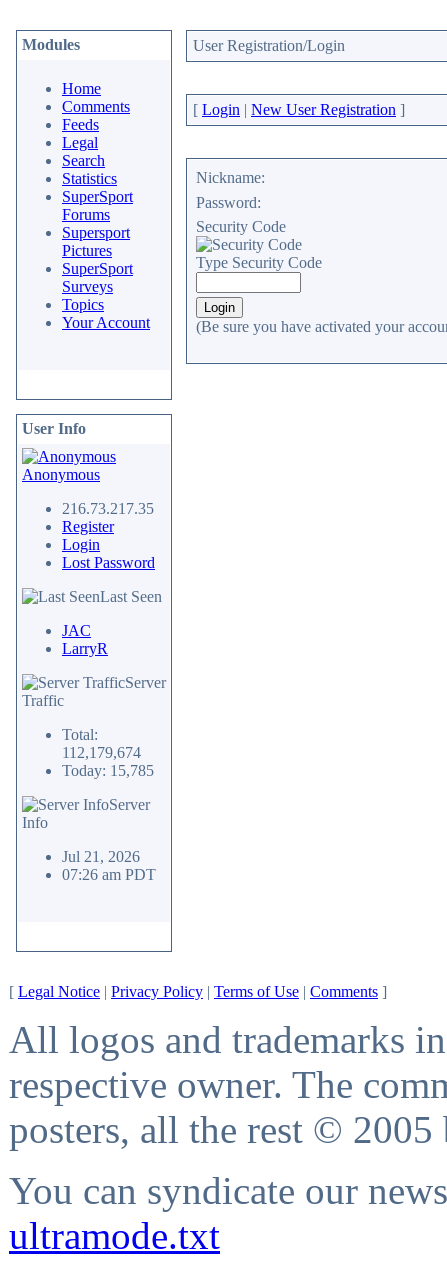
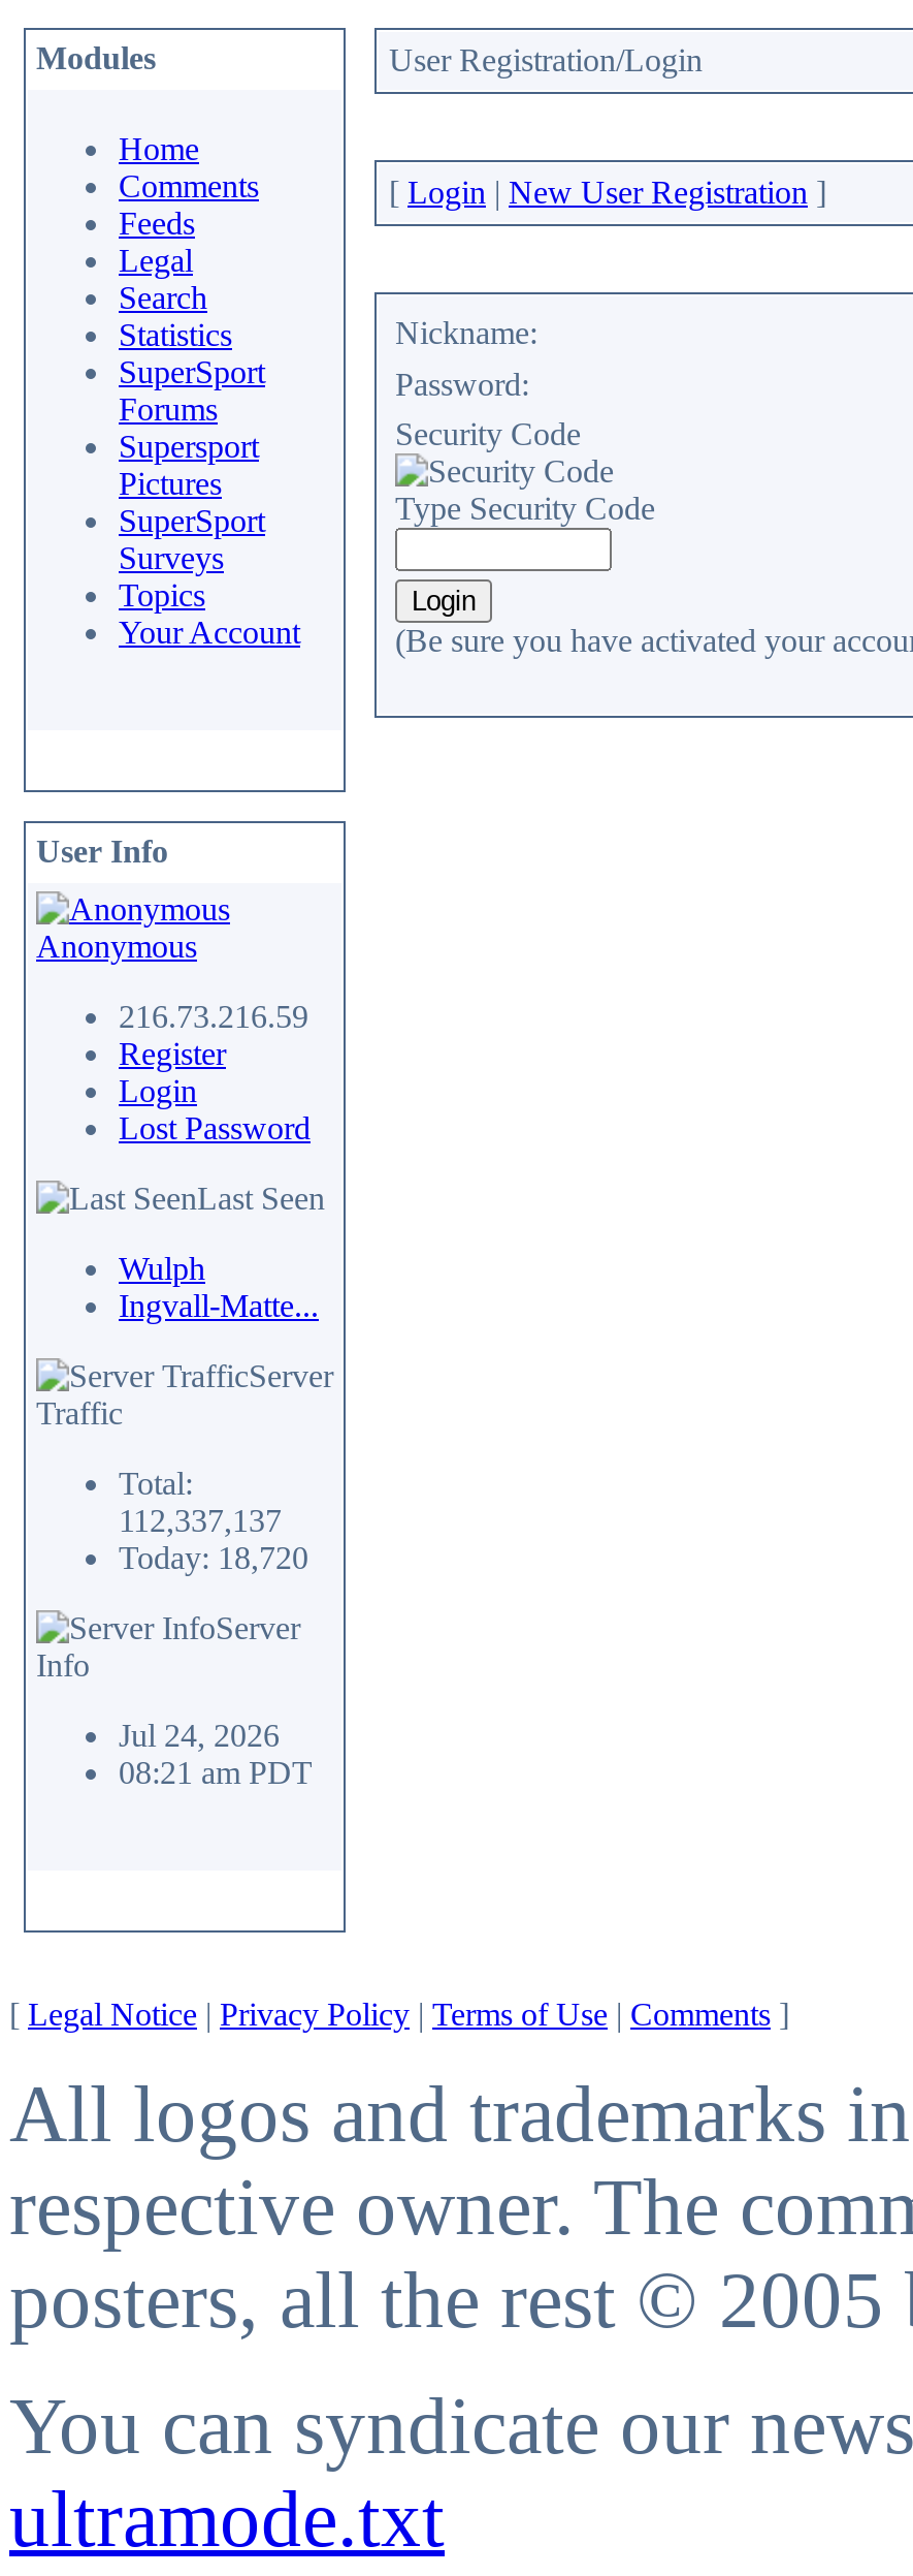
- 216.73.217.35
+ 216.73.216.59

- JAC
- LarryR
+ Wulph
+ Ingvall-Matte...

- 112,179,674
+ 112,337,137

- Today: 15,785
+ Today: 18,720

- Jul 21, 2026
+ Jul 24, 2026

- 07:26 am PDT
+ 08:21 am PDT
